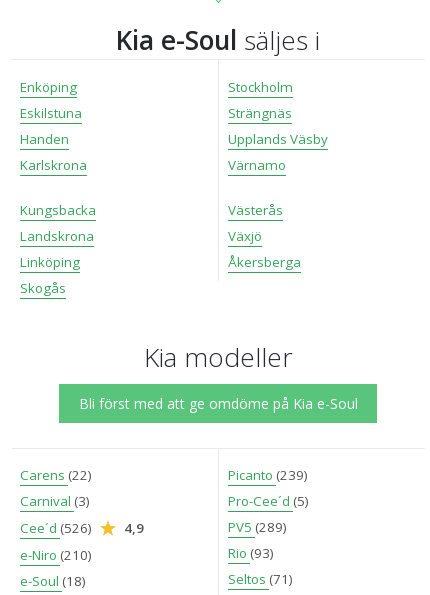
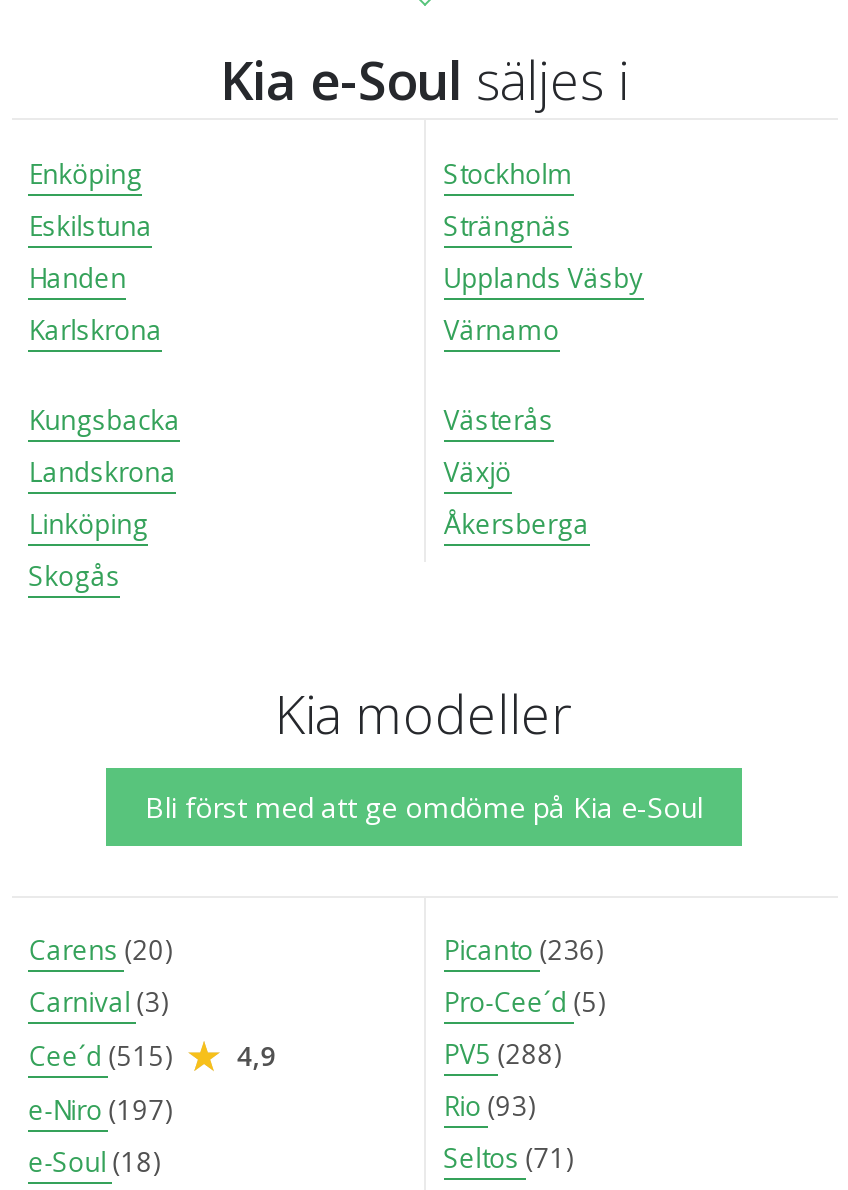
- Carens (22)
+ Carens (20)

- Picanto (239)
+ Picanto (236)

- Cee´d (526) 4,9
+ Cee´d (515) 4,9

- PV5 (289)
+ PV5 (288)

- e-Niro (210)
+ e-Niro (197)
